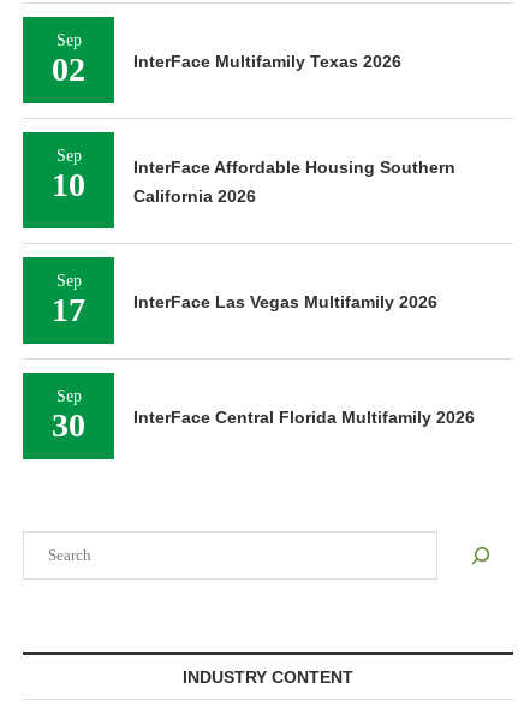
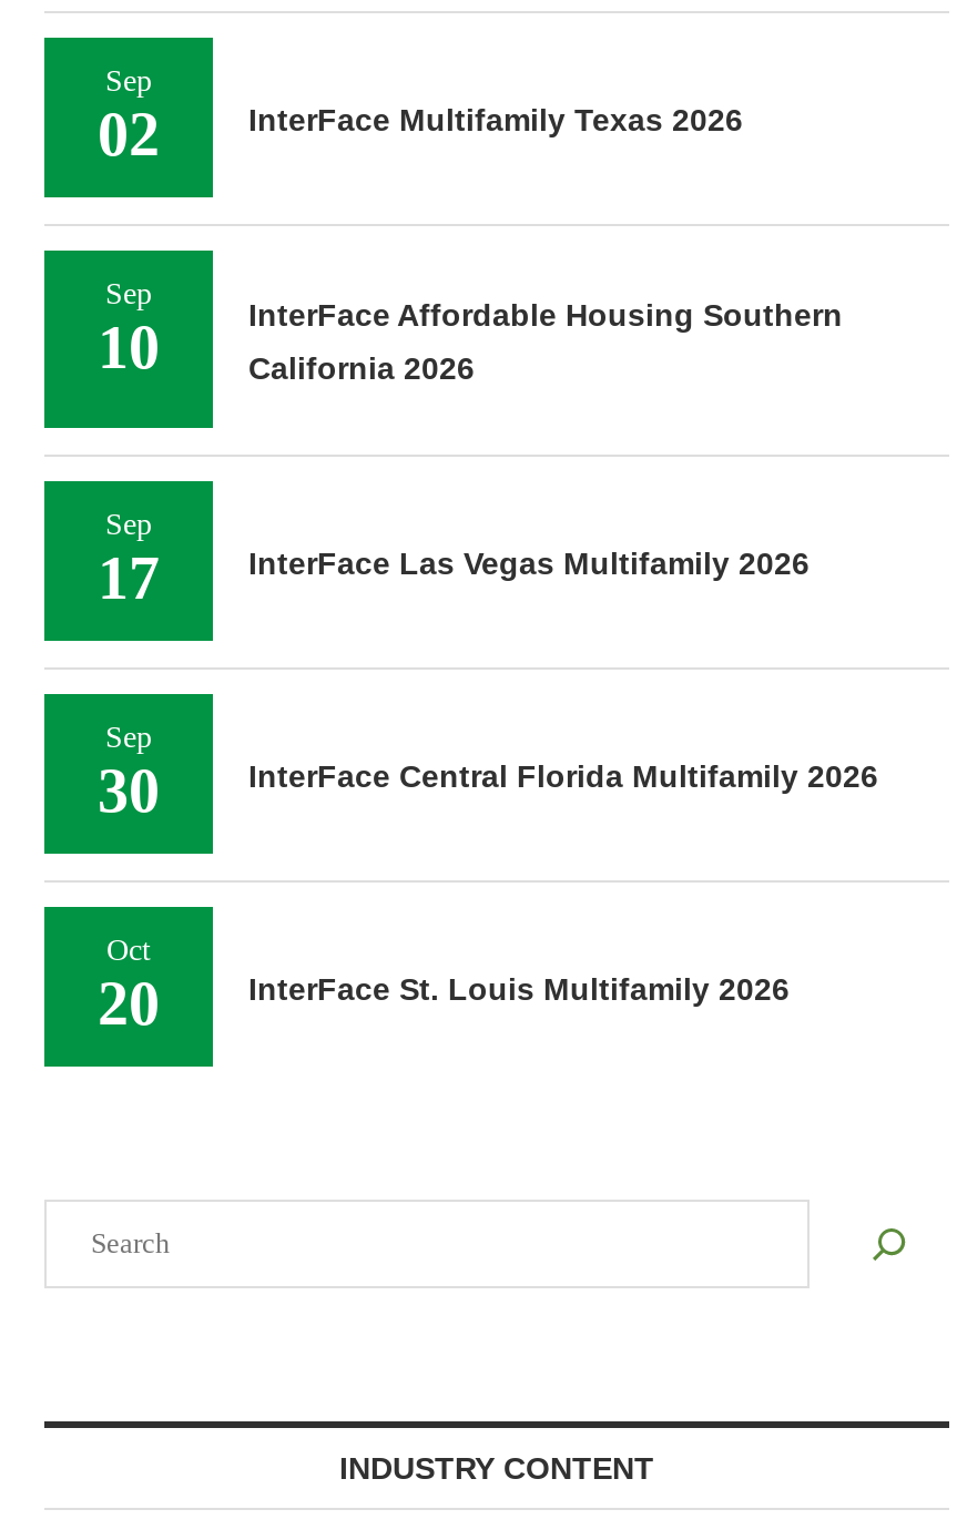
+ Oct
+ 20
+ InterFace St. Louis Multifamily 2026
